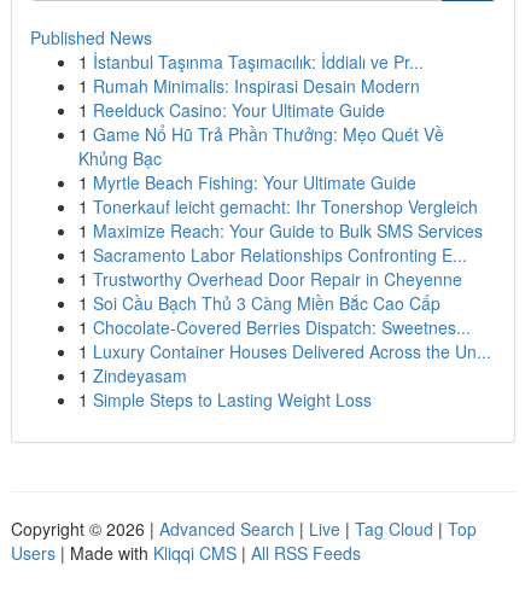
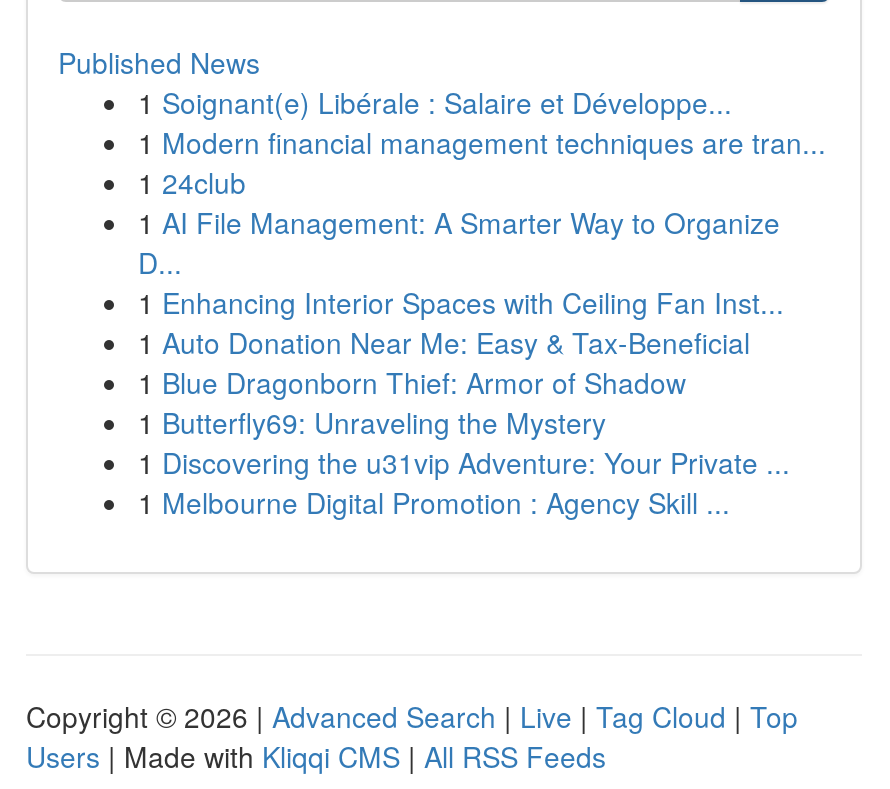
- 1 İstanbul Taşınma Taşımacılık: İddialı ve Pr...
- 1 Rumah Minimalis: Inspirasi Desain Modern
- 1 Reelduck Casino: Your Ultimate Guide
- 1 Game Nổ Hũ Trả Phần Thưởng: Mẹo Quét Về
- Khủng Bạc
- 1 Myrtle Beach Fishing: Your Ultimate Guide
- 1 Tonerkauf leicht gemacht: Ihr Tonershop Vergleich
- 1 Maximize Reach: Your Guide to Bulk SMS Services
- 1 Sacramento Labor Relationships Confronting E...
- 1 Trustworthy Overhead Door Repair in Cheyenne
- 1 Soi Cầu Bạch Thủ 3 Càng Miền Bắc Cao Cấp
- 1 Chocolate-Covered Berries Dispatch: Sweetnes...
- 1 Luxury Container Houses Delivered Across the Un...
- 1 Zindeyasam
- 1 Simple Steps to Lasting Weight Loss
+ 1 Soignant(e) Libérale : Salaire et Développe...
+ 1 Modern financial management techniques are tran...
+ 1 24club
+ 1 AI File Management: A Smarter Way to Organize
+ D...
+ 1 Enhancing Interior Spaces with Ceiling Fan Inst...
+ 1 Auto Donation Near Me: Easy & Tax-Beneficial
+ 1 Blue Dragonborn Thief: Armor of Shadow
+ 1 Butterfly69: Unraveling the Mystery
+ 1 Discovering the u31vip Adventure: Your Private ...
+ 1 Melbourne Digital Promotion : Agency Skill ...
